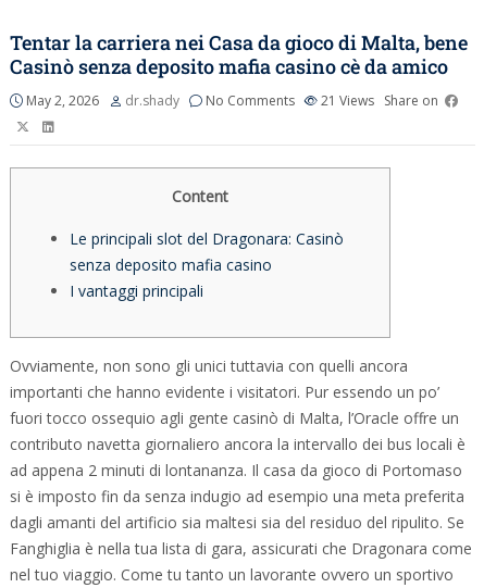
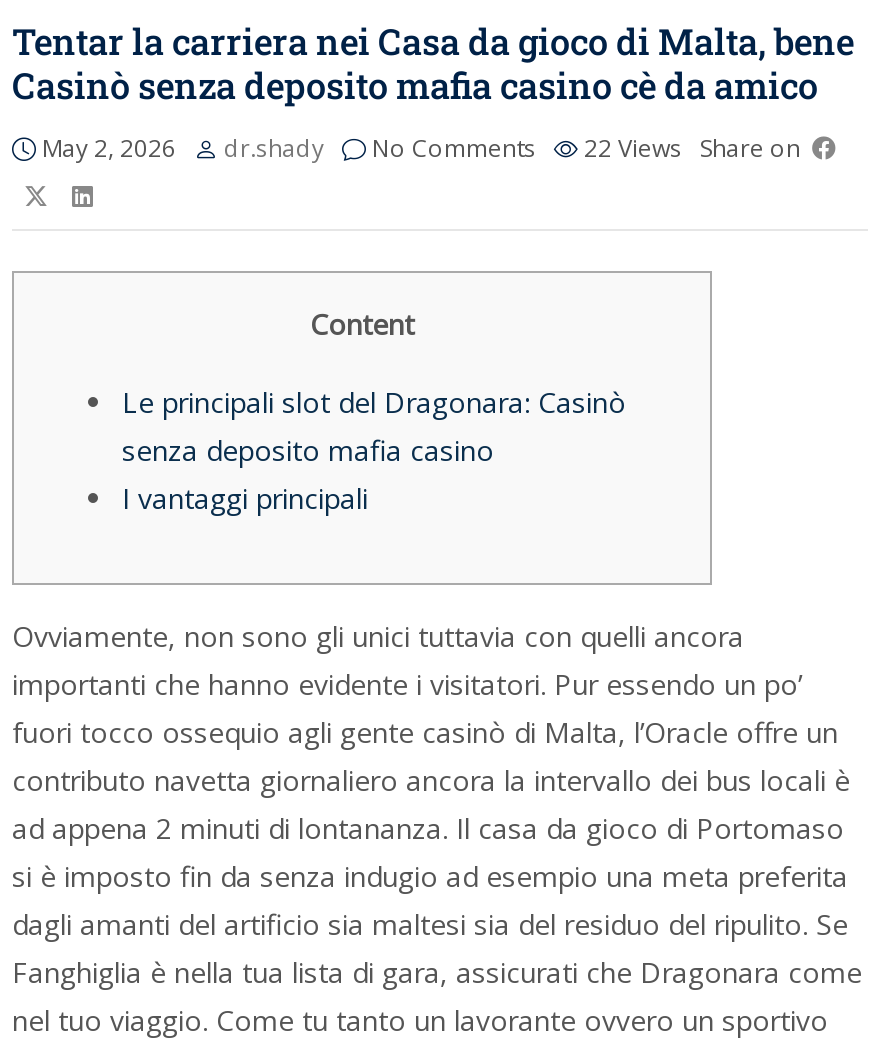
- 21 Views Share on
+ 22 Views Share on
